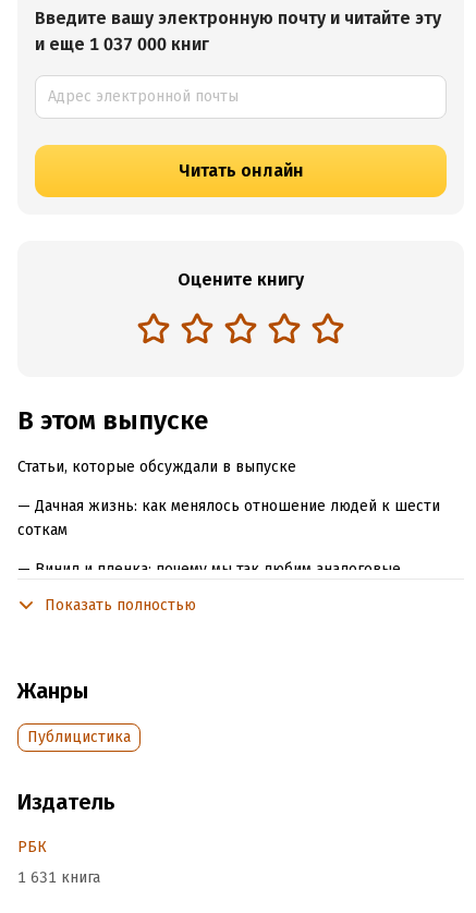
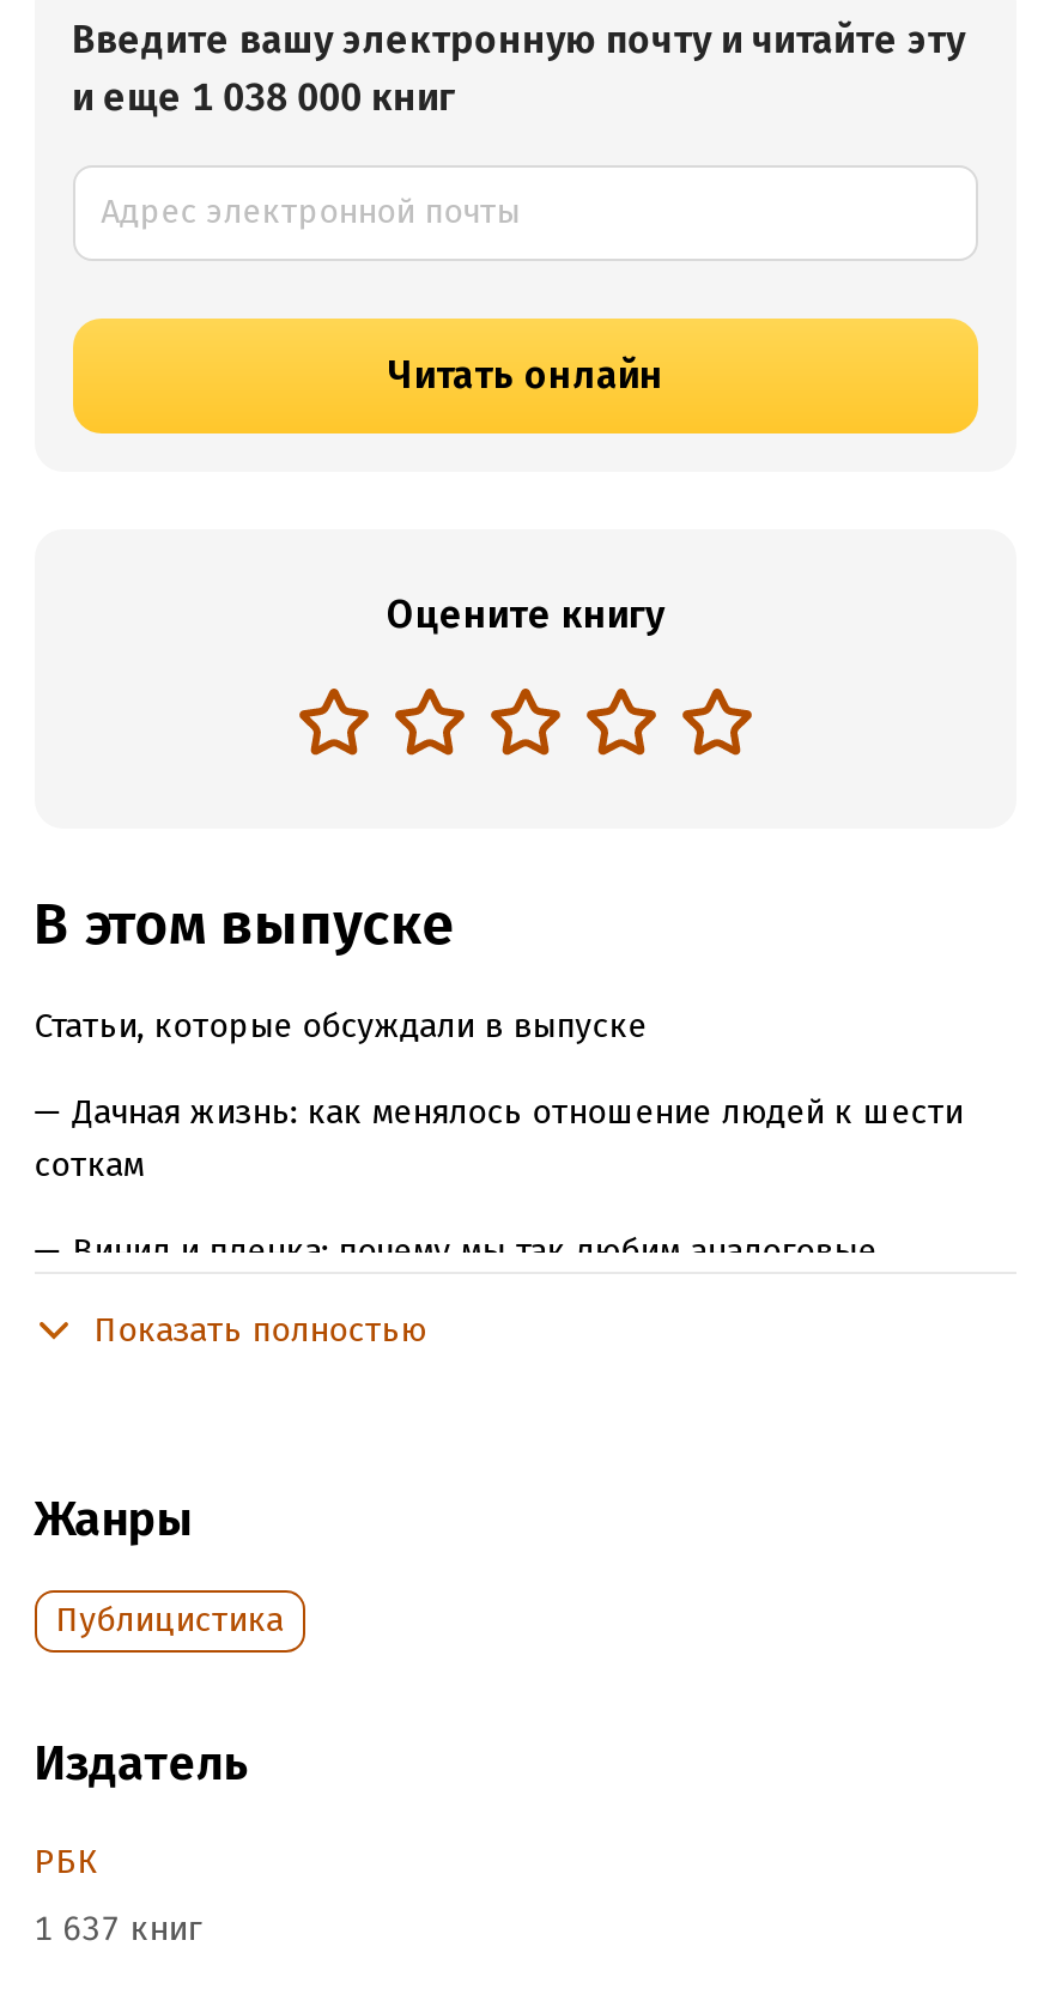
- и еще 1 037 000 книг
+ и еще 1 038 000 книг

- 1 631 книга
+ 1 637 книг
